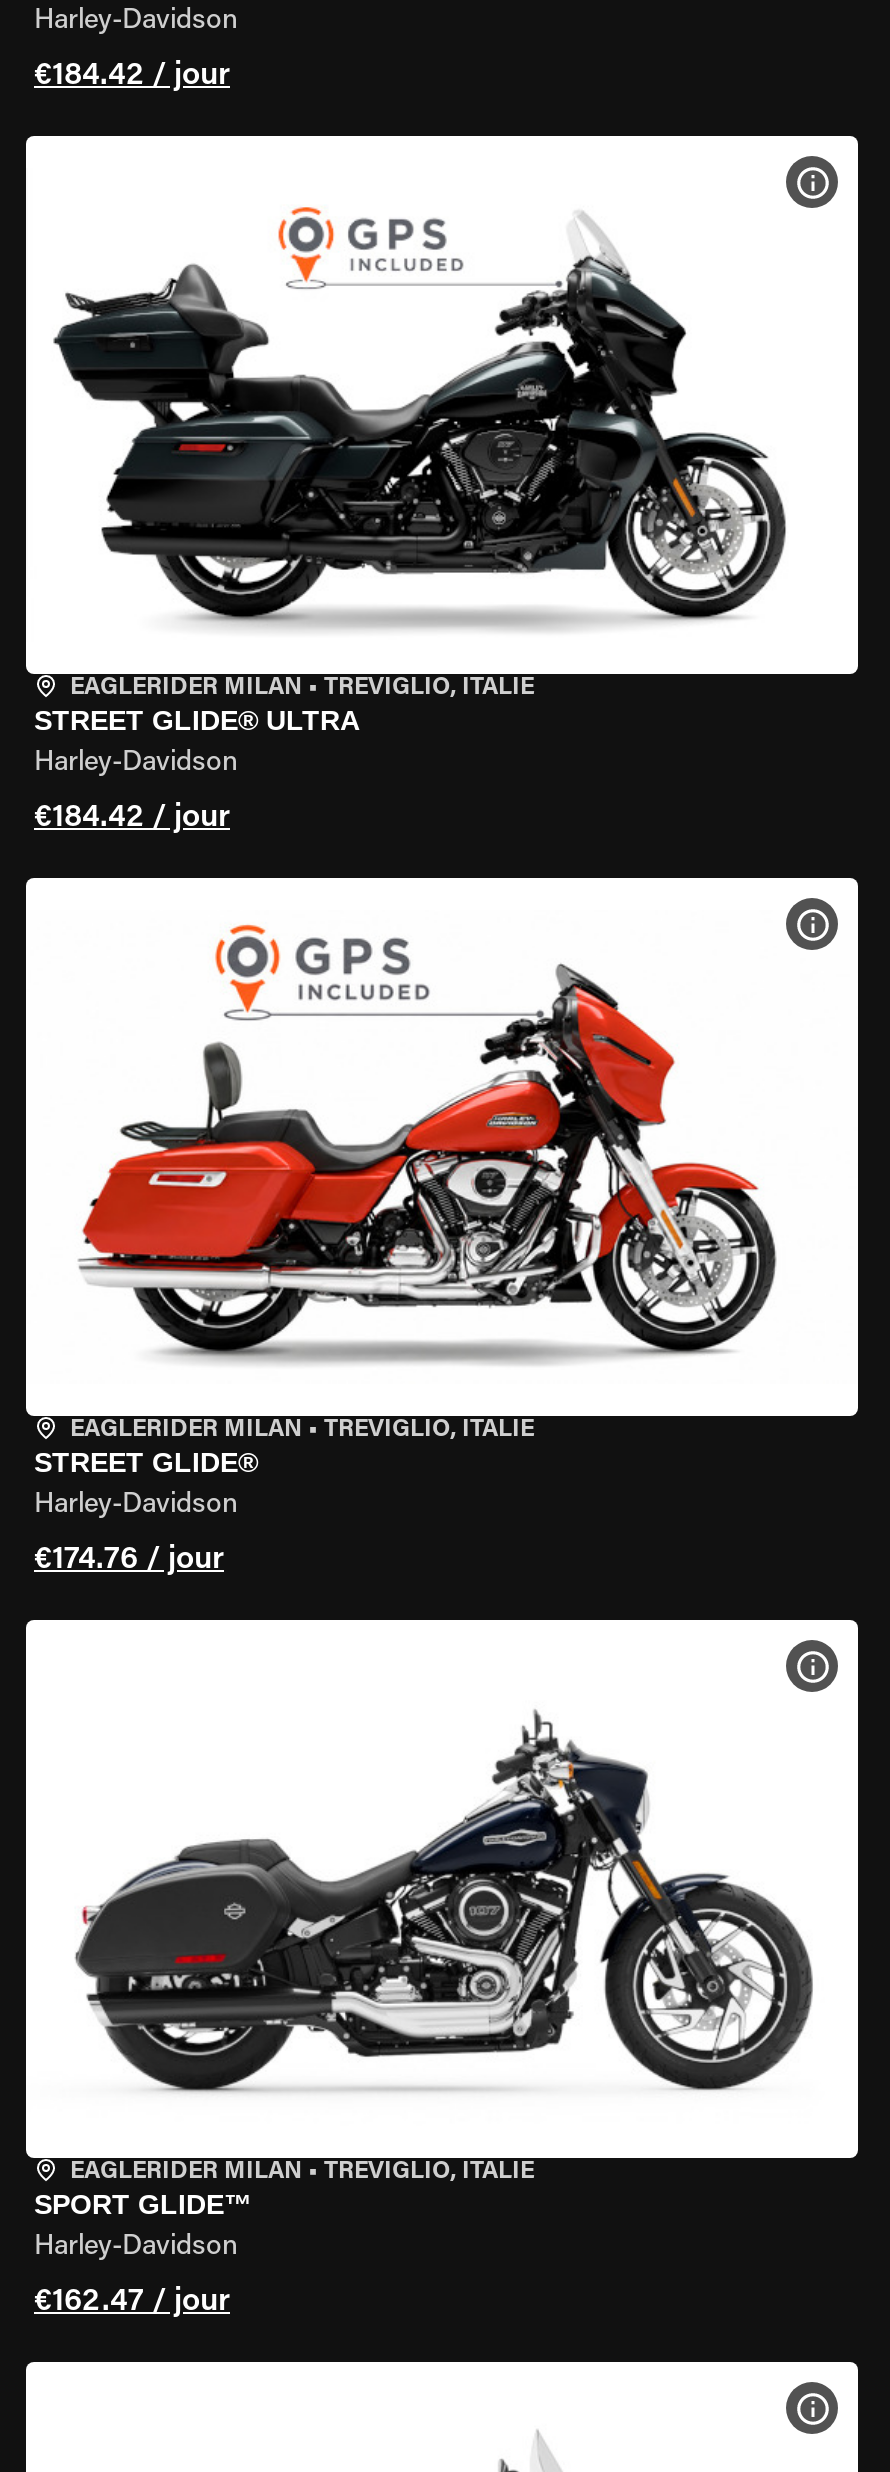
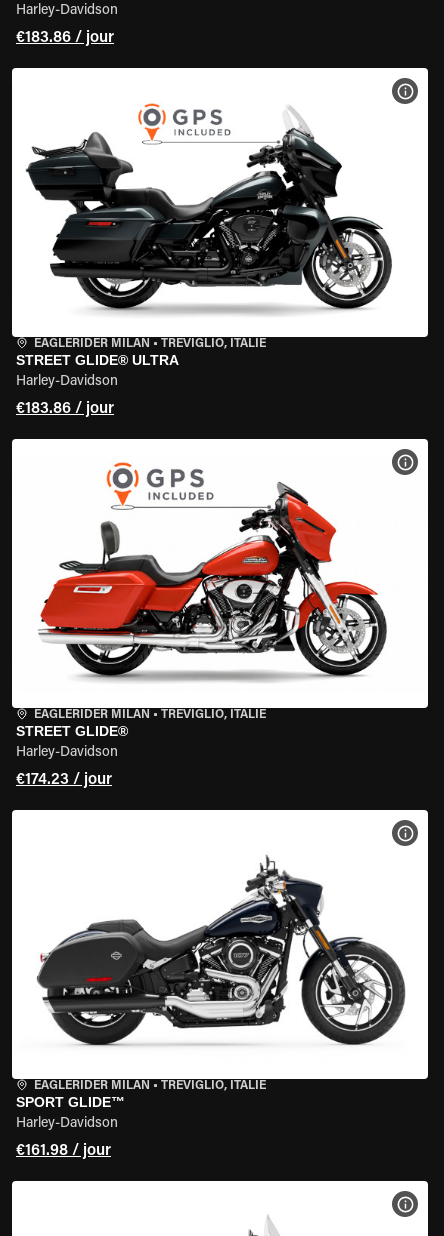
- €184.42 / jour
+ €183.86 / jour

- €184.42 / jour
+ €183.86 / jour

- €174.76 / jour
+ €174.23 / jour

- €162.47 / jour
+ €161.98 / jour
